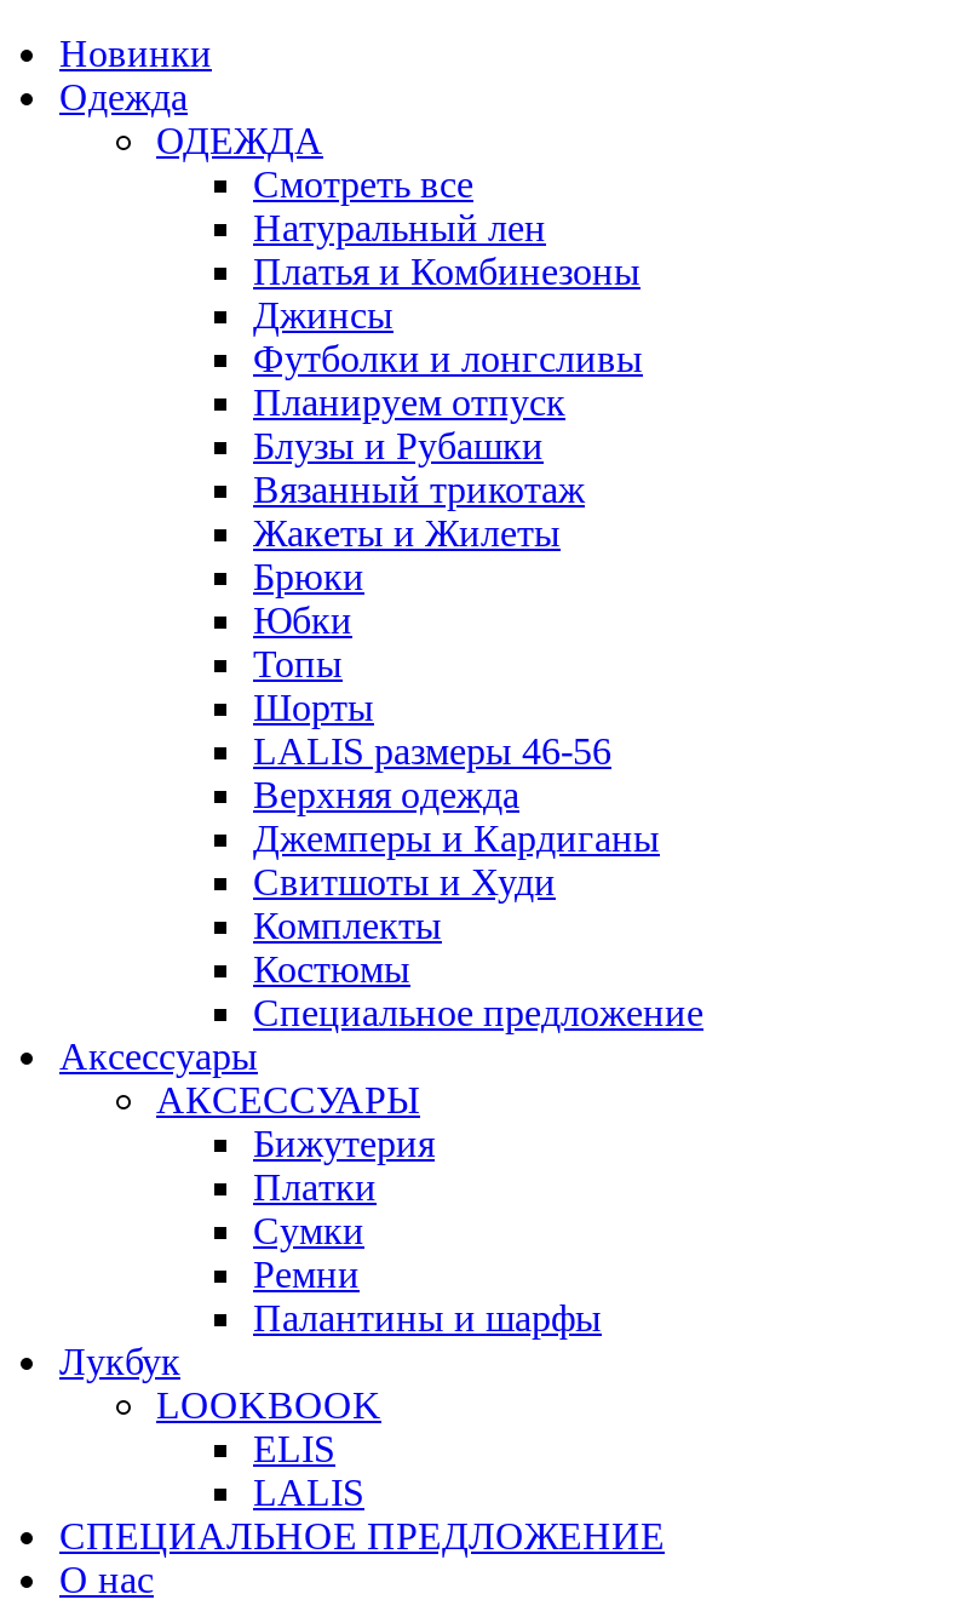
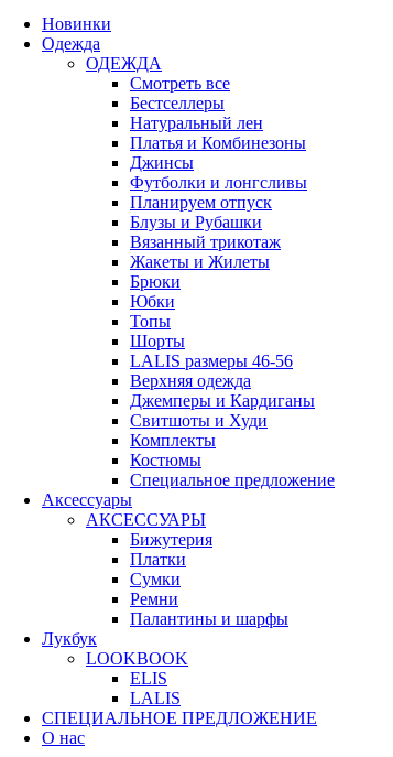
+ Бестселлеры
